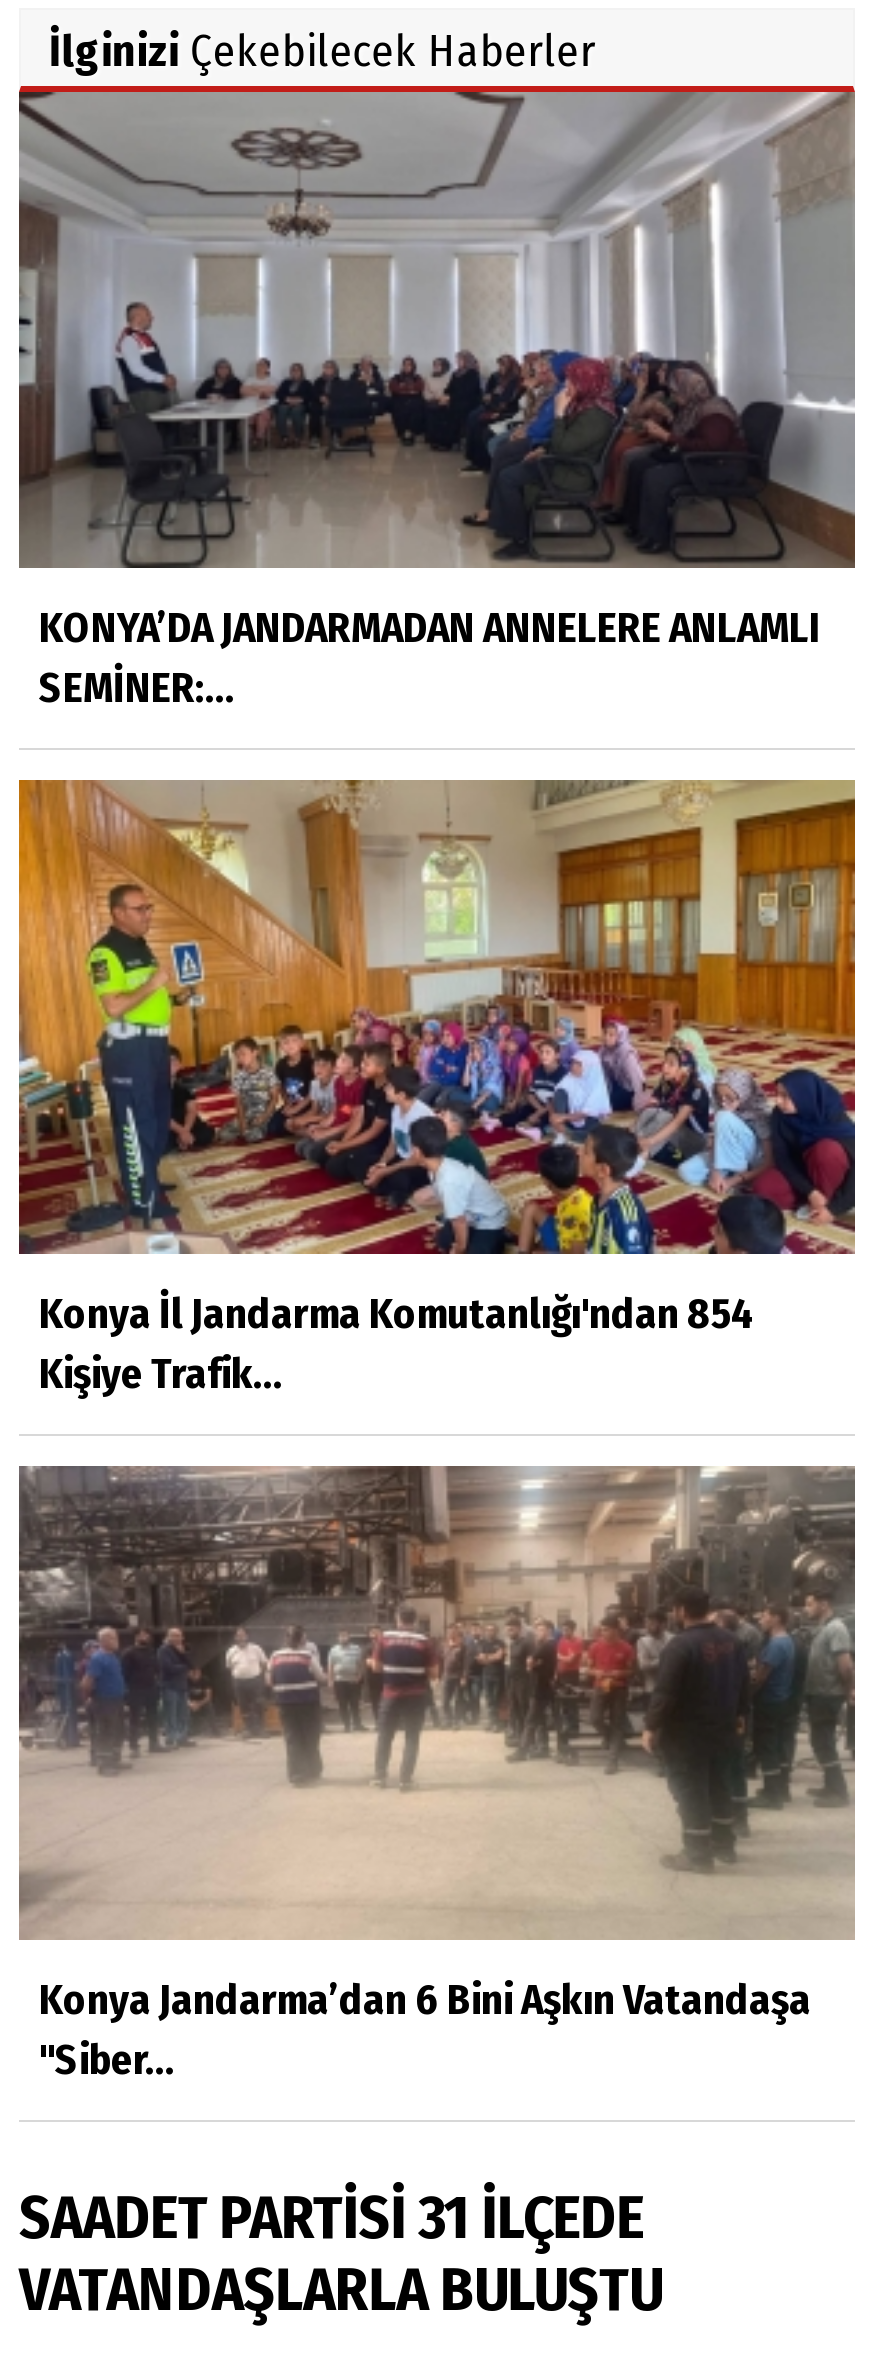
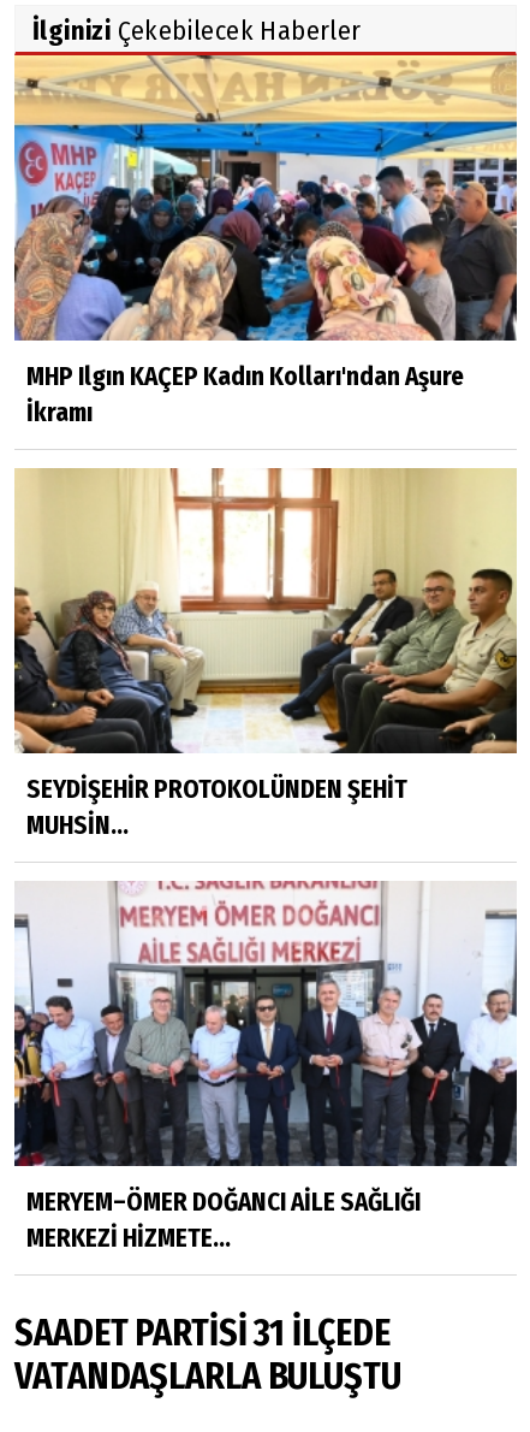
- [image]
- KONYA’DA JANDARMADAN ANNELERE ANLAMLI
- SEMİNER:...
+ [image]
+ MHP Ilgın KAÇEP Kadın Kolları'ndan Aşure
+ İkramı

- [image]
- Konya İl Jandarma Komutanlığı'ndan 854
- Kişiye Trafik...
+ [image]
+ SEYDİŞEHİR PROTOKOLÜNDEN ŞEHİT
+ MUHSİN...

- [image]
- Konya Jandarma’dan 6 Bini Aşkın Vatandaşa
- "Siber...
+ [image]
+ MERYEM–ÖMER DOĞANCI AİLE SAĞLIĞI
+ MERKEZİ HİZMETE...
